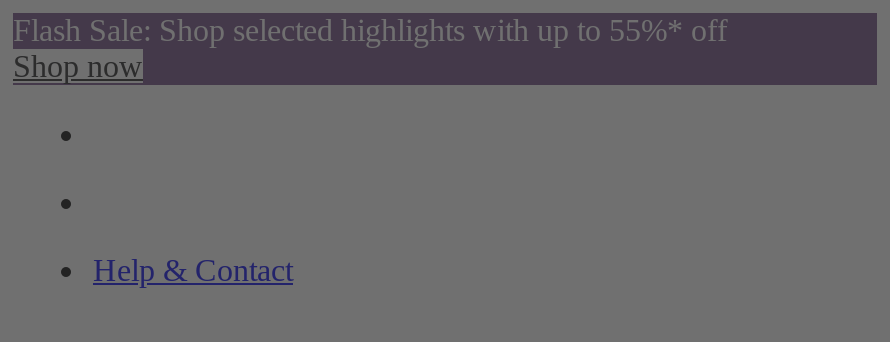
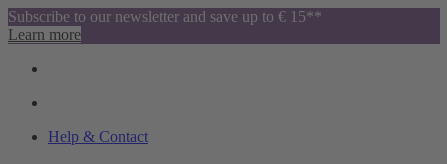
- Flash Sale: Shop selected highlights with up to 55%* off
- Shop now
+ Subscribe to our newsletter and save up to € 15**
+ Learn more
